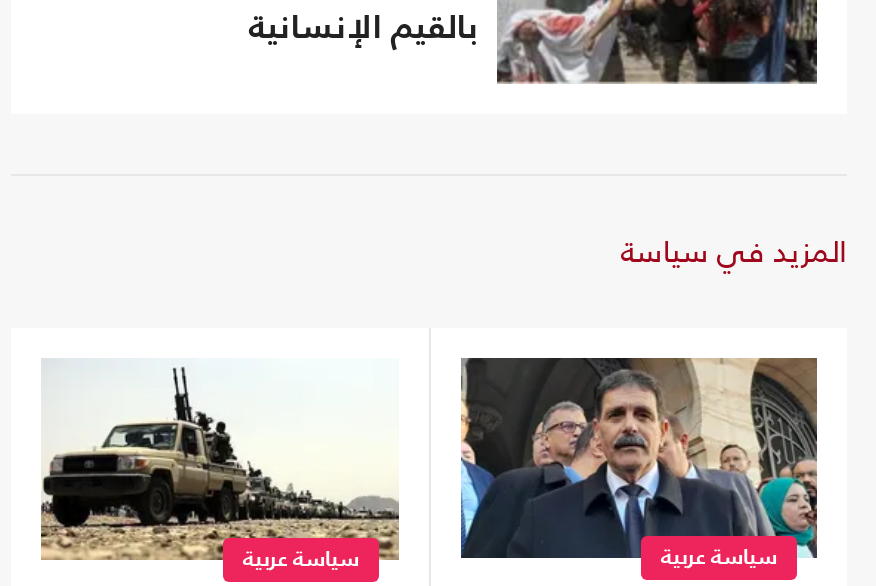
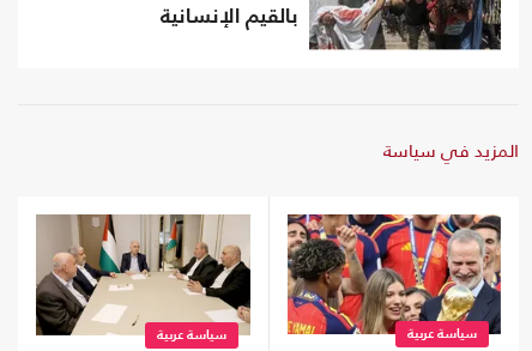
- [image]
+ [image]

- [image]
+ [image]
